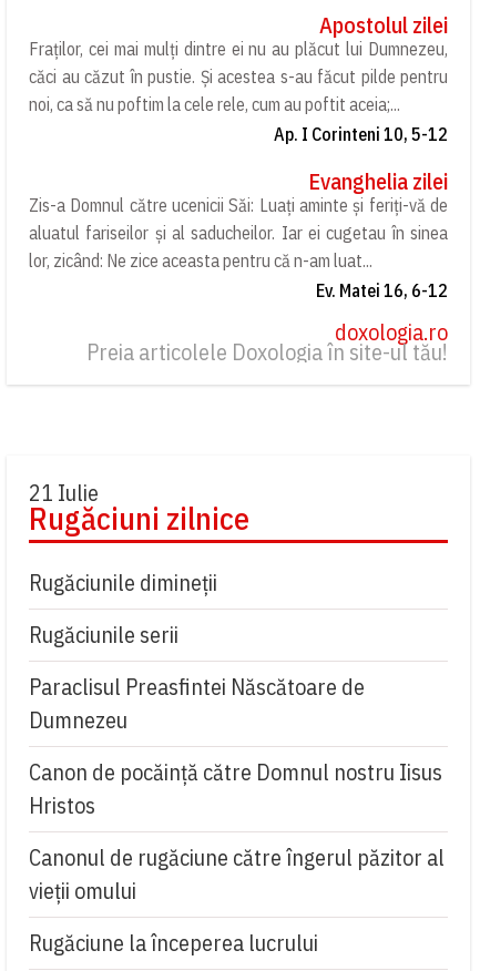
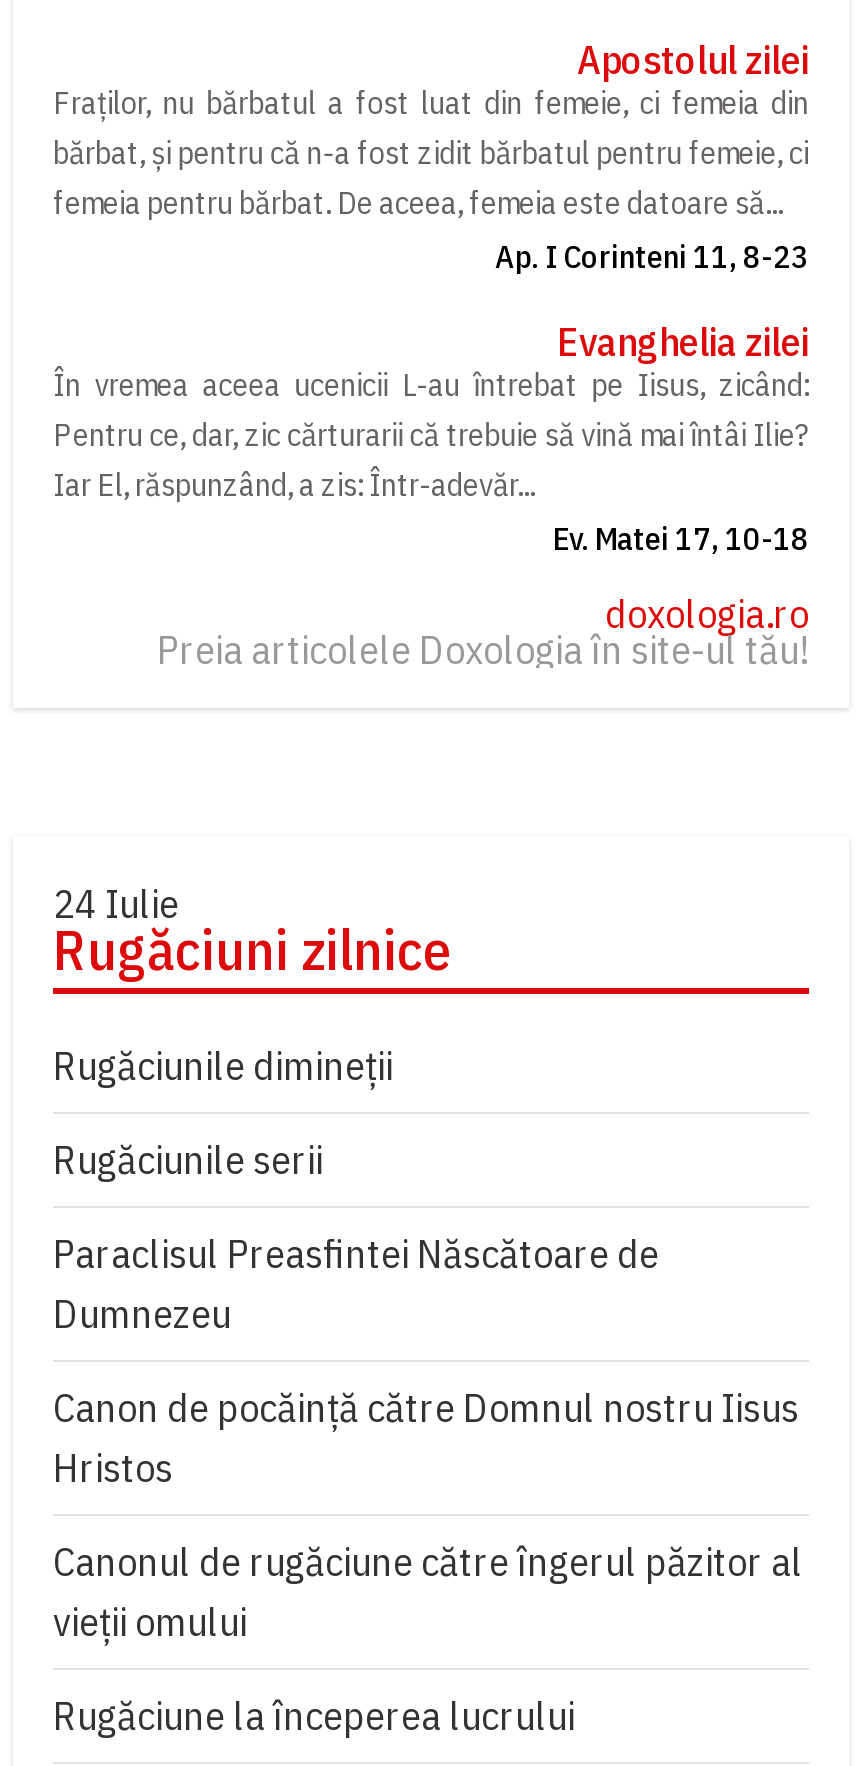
- Fraților, cei mai mulți dintre ei nu au plăcut lui Dumnezeu,
- căci au căzut în pustie. Și acestea s-au făcut pilde pentru
- noi, ca să nu poftim la cele rele, cum au poftit aceia;...
- Ap. I Corinteni 10, 5-12
+ Fraților, nu bărbatul a fost luat din femeie, ci femeia din
+ bărbat, și pentru că n-a fost zidit bărbatul pentru femeie, ci
+ femeia pentru bărbat. De aceea, femeia este datoare să...
+ Ap. I Corinteni 11, 8-23

- Zis-a Domnul către ucenicii Săi: Luați aminte și feriți-vă de
- aluatul fariseilor și al saducheilor. Iar ei cugetau în sinea
- lor, zicând: Ne zice aceasta pentru că n-am luat...
- Ev. Matei 16, 6-12
+ În vremea aceea ucenicii L-au întrebat pe Iisus, zicând:
+ Pentru ce, dar, zic cărturarii că trebuie să vină mai întâi Ilie?
+ Iar El, răspunzând, a zis: Într-adevăr...
+ Ev. Matei 17, 10-18

- 21 Iulie
+ 24 Iulie
